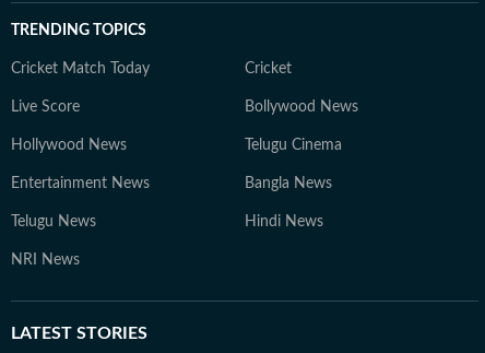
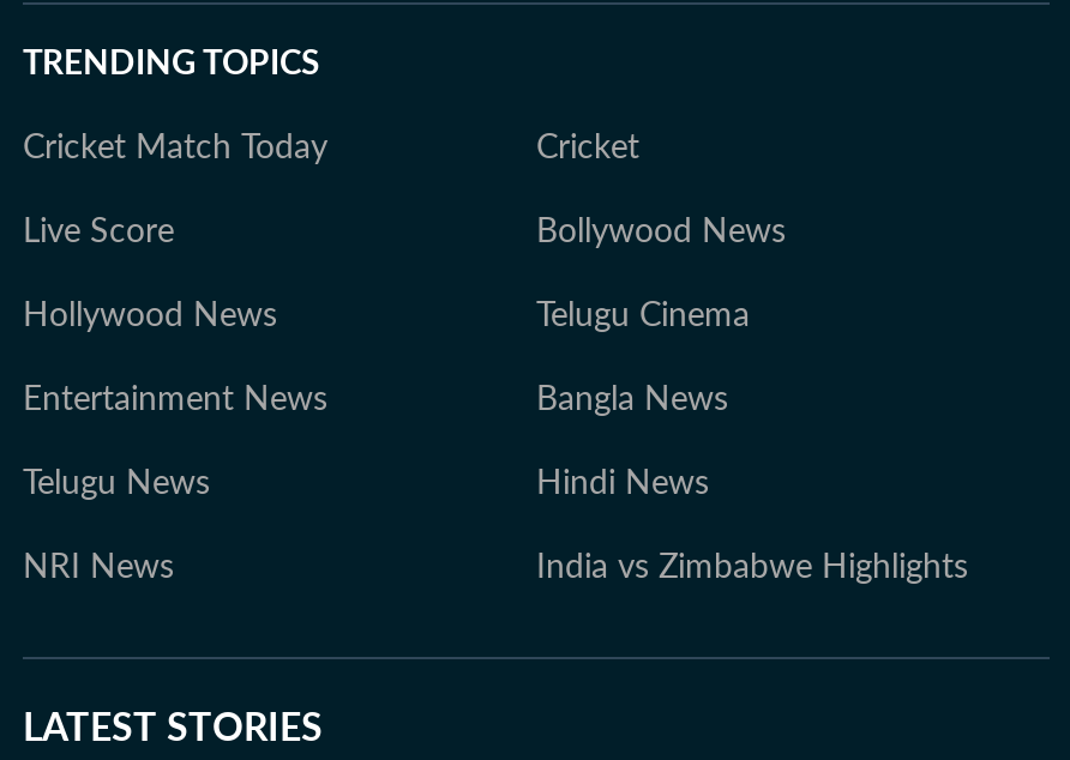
+ India vs Zimbabwe Highlights
